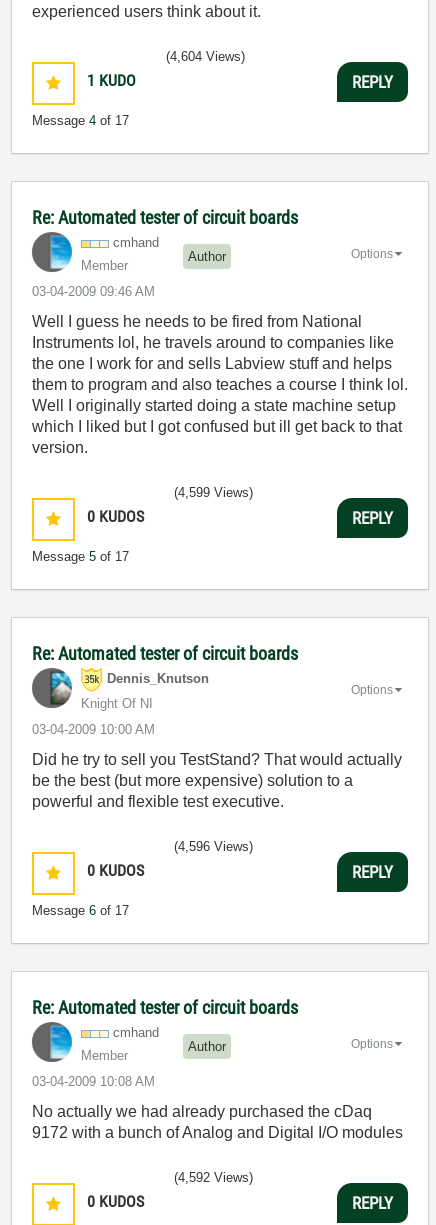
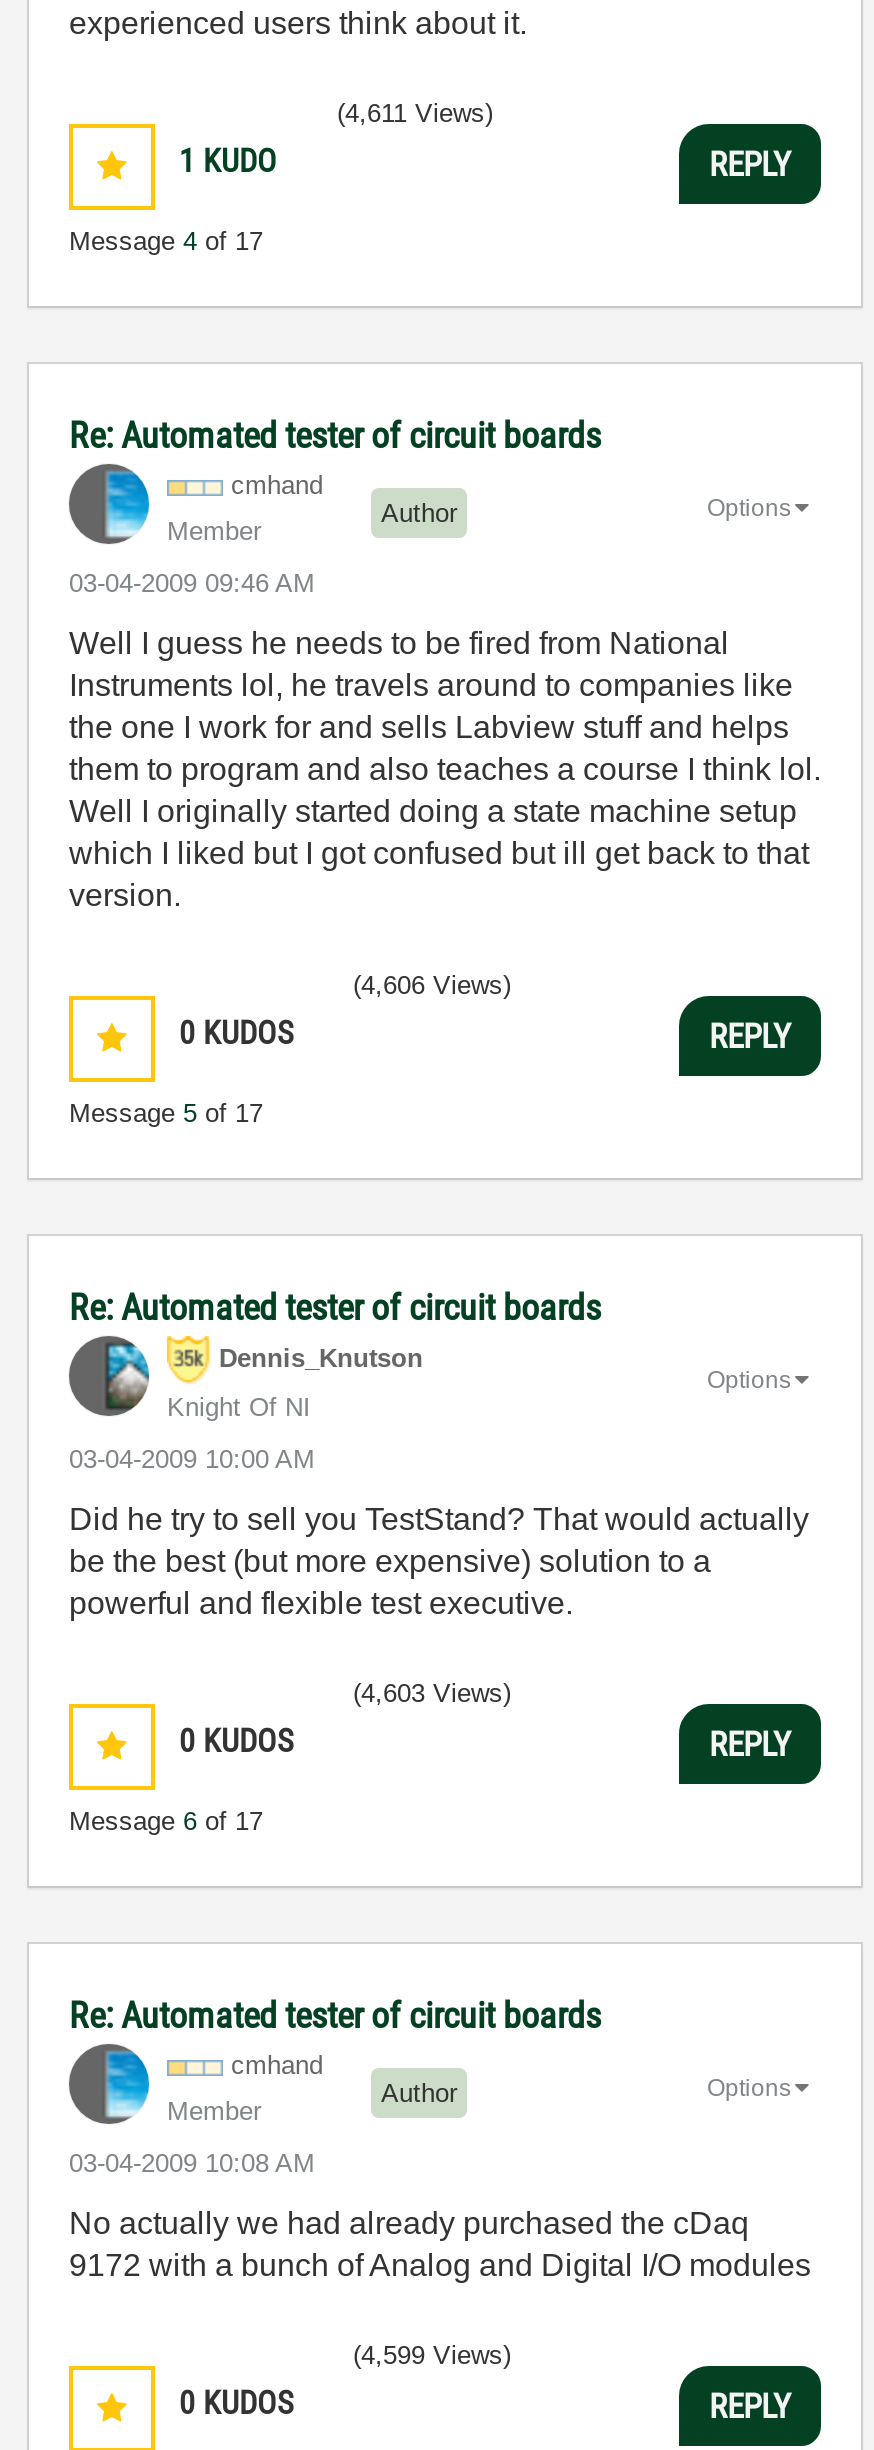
- (4,604 Views)
+ (4,611 Views)

- (4,599 Views)
+ (4,606 Views)

- (4,596 Views)
+ (4,603 Views)

- (4,592 Views)
+ (4,599 Views)
